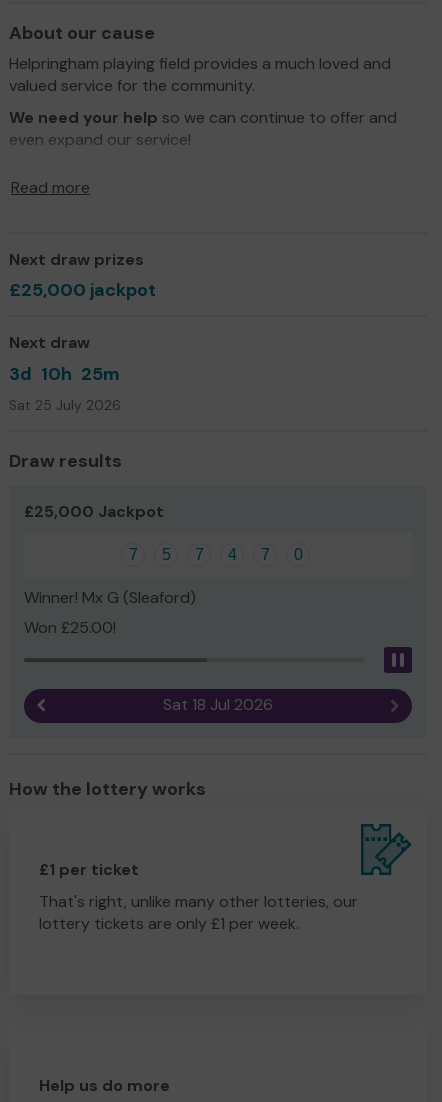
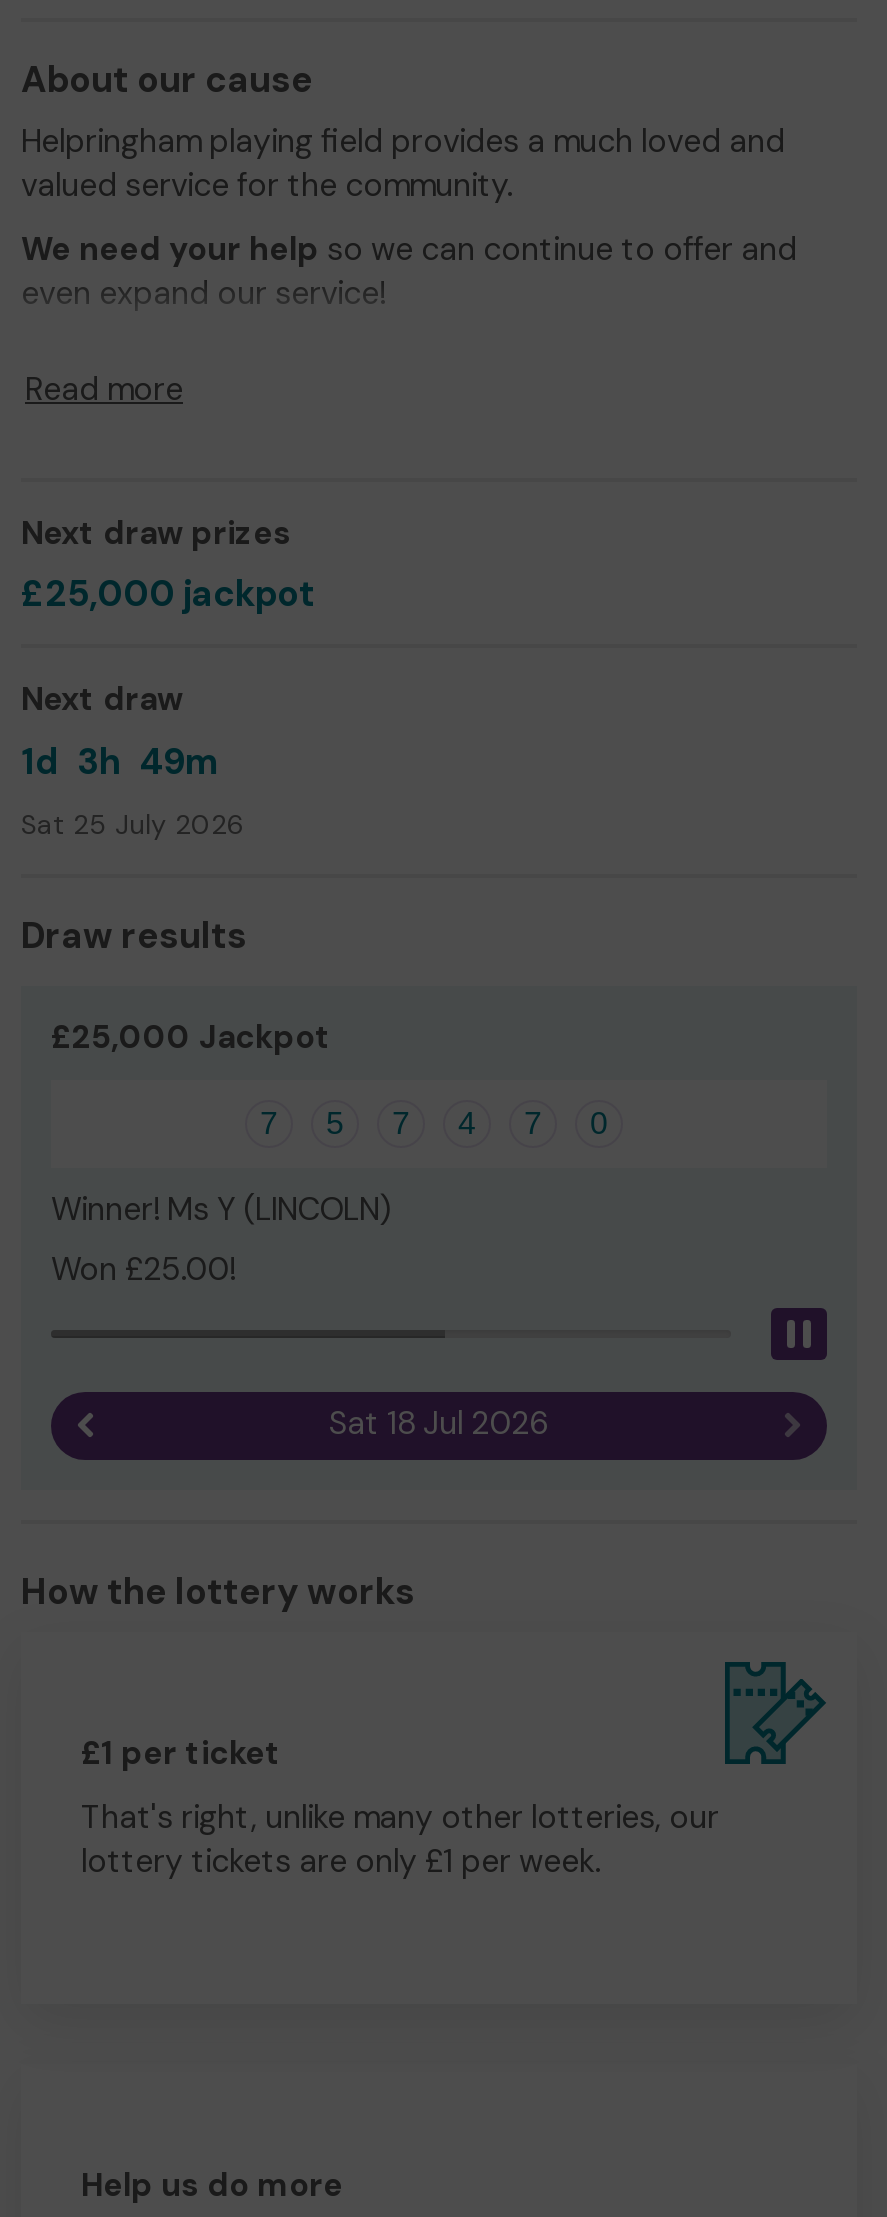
- 3d 10h 25m
+ 1d 3h 49m

- Winner! Mx G (Sleaford)
+ Winner! Ms Y (LINCOLN)
